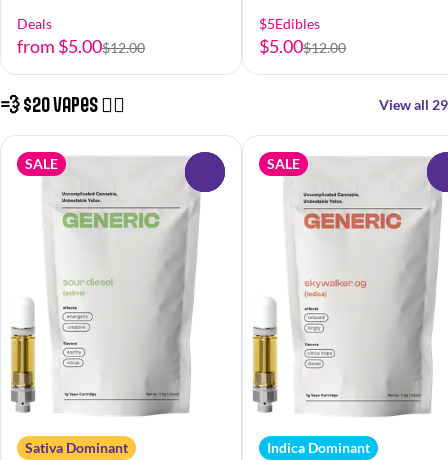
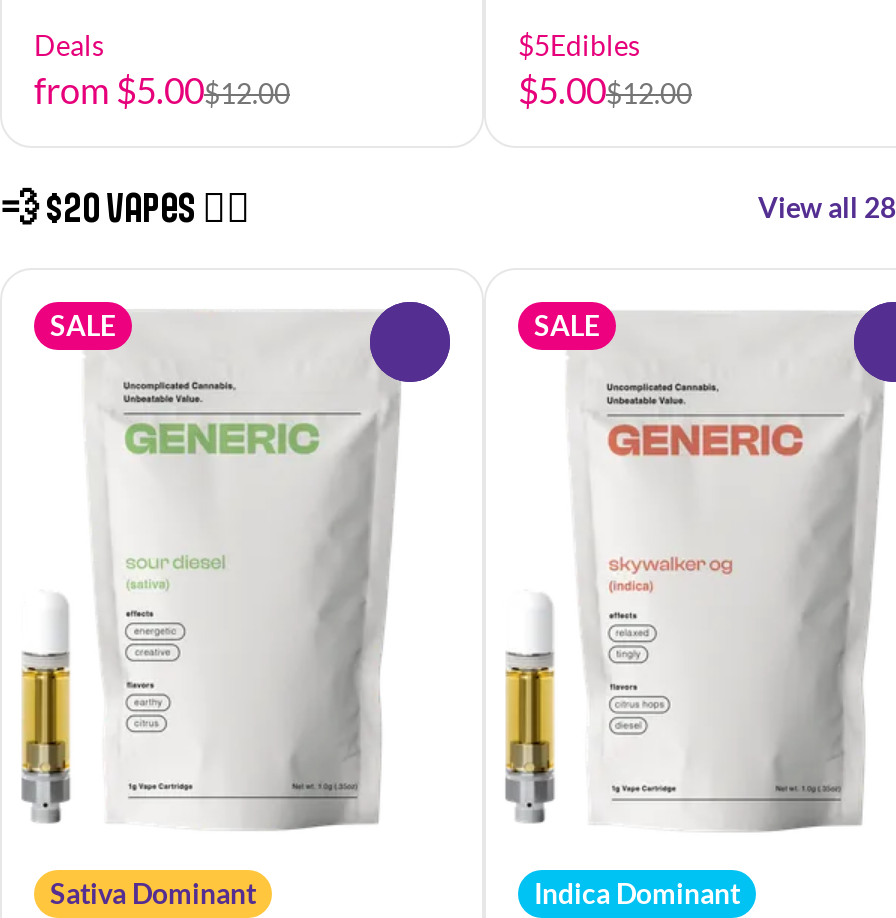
- View all 29
+ View all 28
